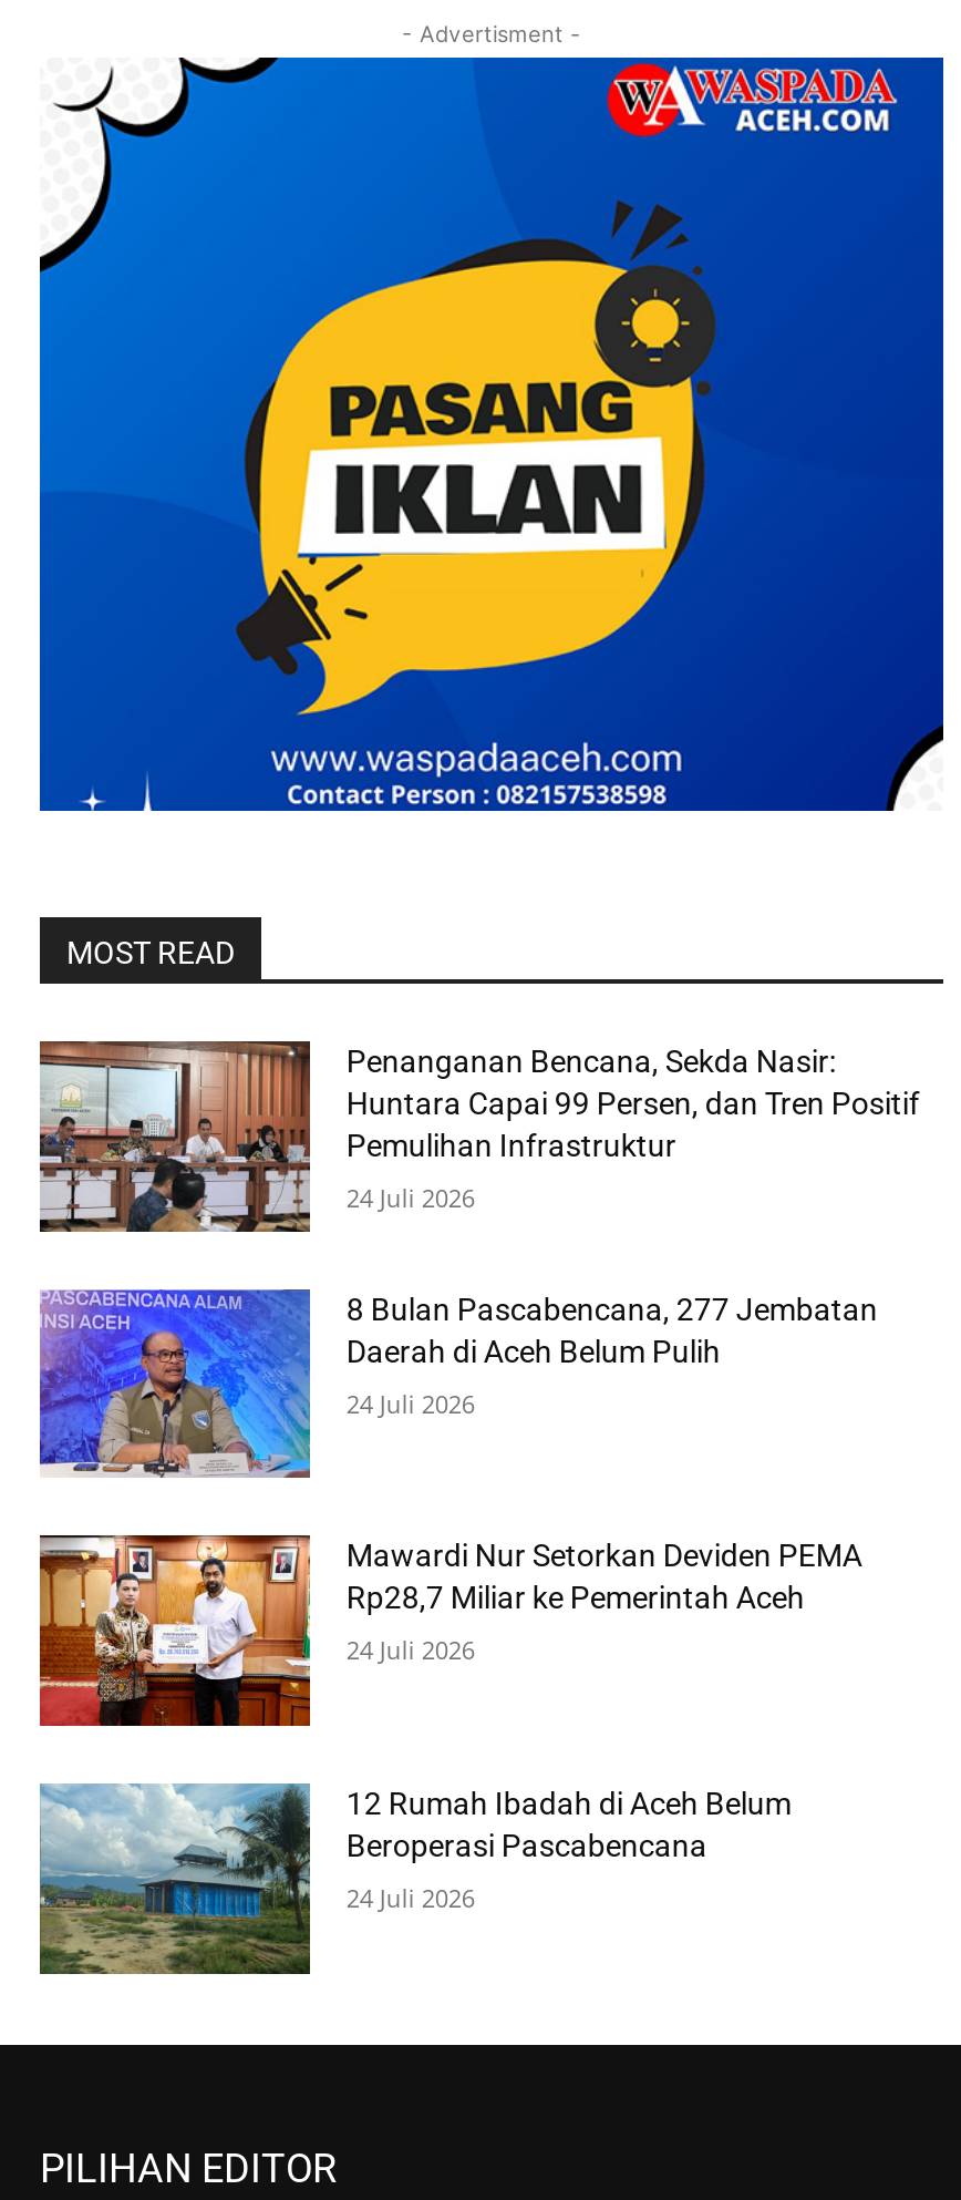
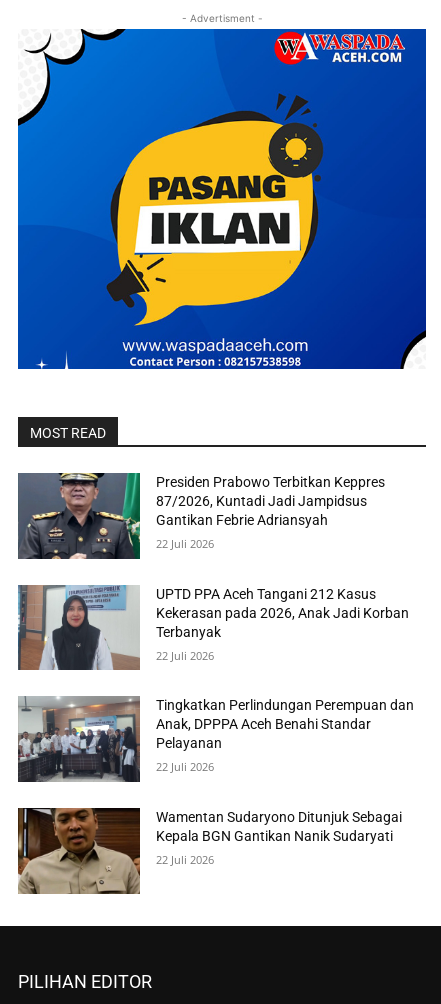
- [image]
- Penanganan Bencana, Sekda Nasir:
- Huntara Capai 99 Persen, dan Tren Positif
- Pemulihan Infrastruktur
+ [image]
+ Presiden Prabowo Terbitkan Keppres
+ 87/2026, Kuntadi Jadi Jampidsus
+ Gantikan Febrie Adriansyah

- 24 Juli 2026
+ 22 Juli 2026

- [image]
- 8 Bulan Pascabencana, 277 Jembatan
- Daerah di Aceh Belum Pulih
+ [image]
+ UPTD PPA Aceh Tangani 212 Kasus
+ Kekerasan pada 2026, Anak Jadi Korban
+ Terbanyak

- 24 Juli 2026
+ 22 Juli 2026

- [image]
- Mawardi Nur Setorkan Deviden PEMA
- Rp28,7 Miliar ke Pemerintah Aceh
+ [image]
+ Tingkatkan Perlindungan Perempuan dan
+ Anak, DPPPA Aceh Benahi Standar
+ Pelayanan

- 24 Juli 2026
+ 22 Juli 2026

- [image]
- 12 Rumah Ibadah di Aceh Belum
- Beroperasi Pascabencana
+ [image]
+ Wamentan Sudaryono Ditunjuk Sebagai
+ Kepala BGN Gantikan Nanik Sudaryati

- 24 Juli 2026
+ 22 Juli 2026
